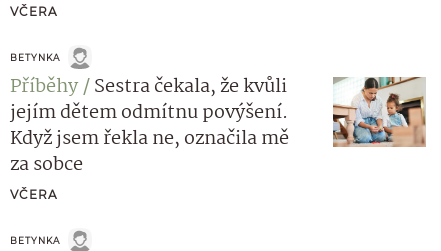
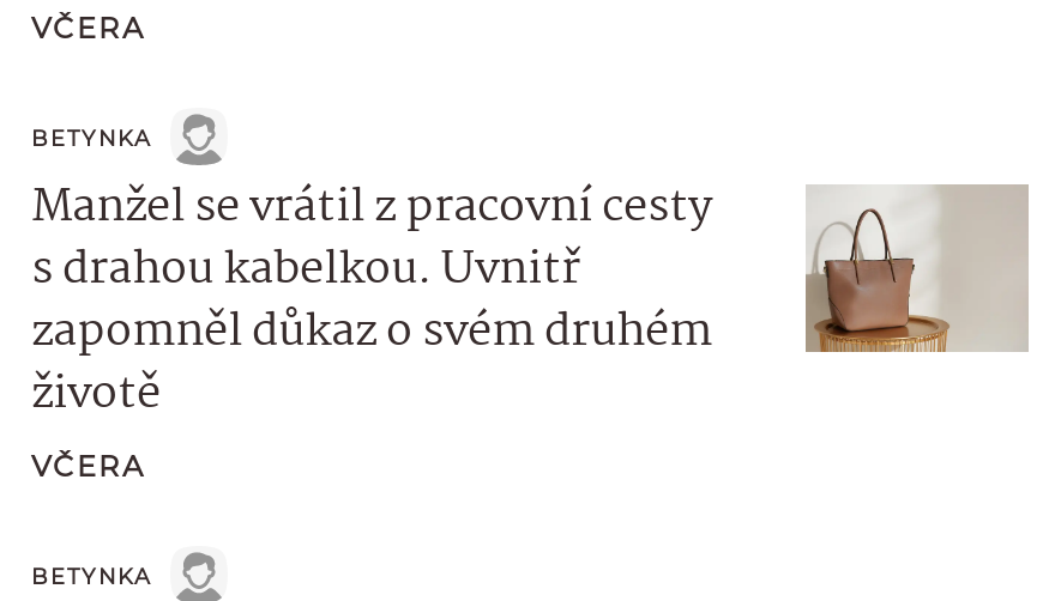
- Příběhy Sestra čekala, že kvůli
- jejím dětem odmítnu povýšení.
- Když jsem řekla ne, označila mě
- za sobce
+ Manžel se vrátil z pracovní cesty
+ s drahou kabelkou. Uvnitř
+ zapomněl důkaz o svém druhém
+ životě

- [image]
+ [image]
